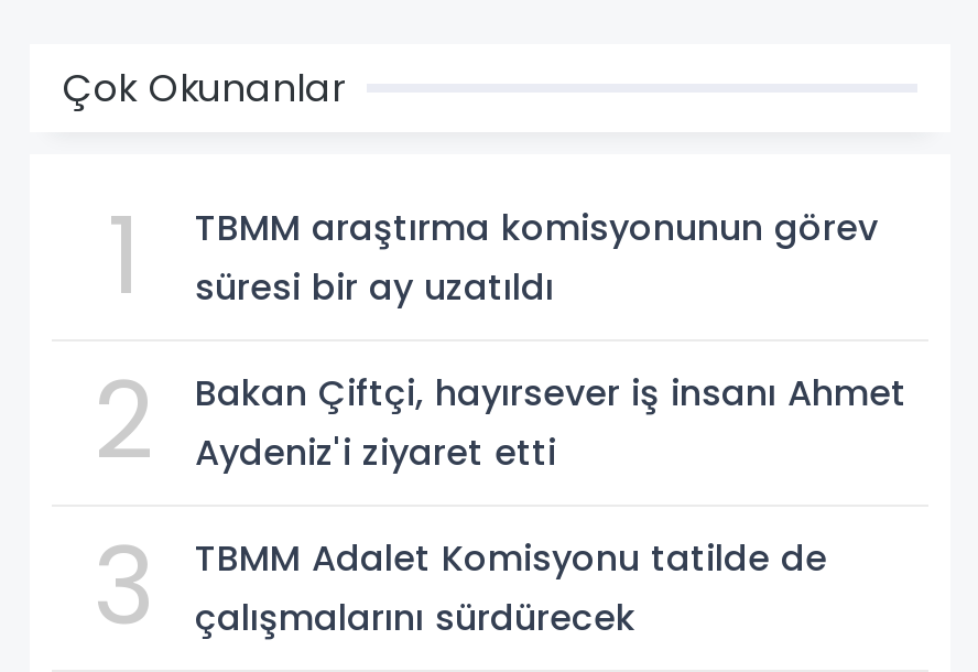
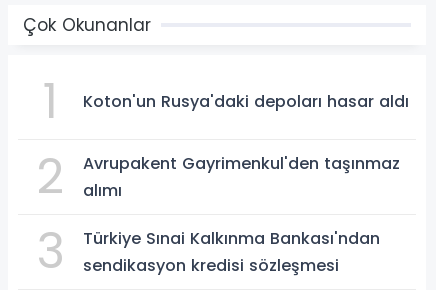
- TBMM araştırma komisyonunun görev
- süresi bir ay uzatıldı
+ Koton'un Rusya'daki depoları hasar aldı

- Bakan Çiftçi, hayırsever iş insanı Ahmet
- Aydeniz'i ziyaret etti
+ Avrupakent Gayrimenkul'den taşınmaz
+ alımı

- TBMM Adalet Komisyonu tatilde de
- çalışmalarını sürdürecek
+ Türkiye Sınai Kalkınma Bankası'ndan
+ sendikasyon kredisi sözleşmesi
